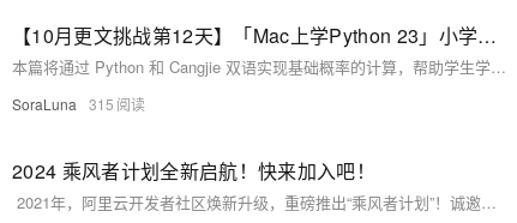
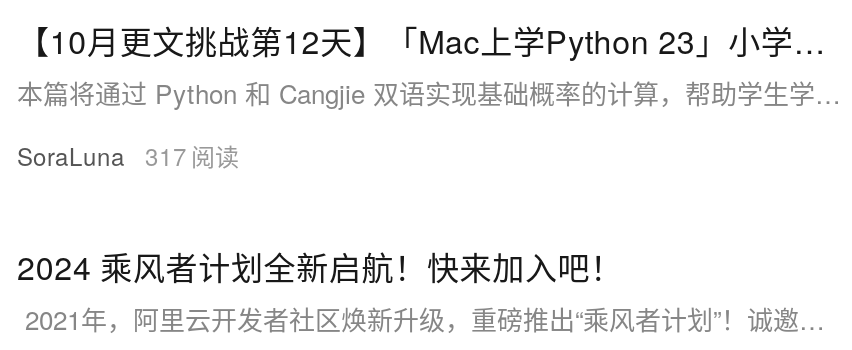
- SoraLuna 315
+ SoraLuna 317
